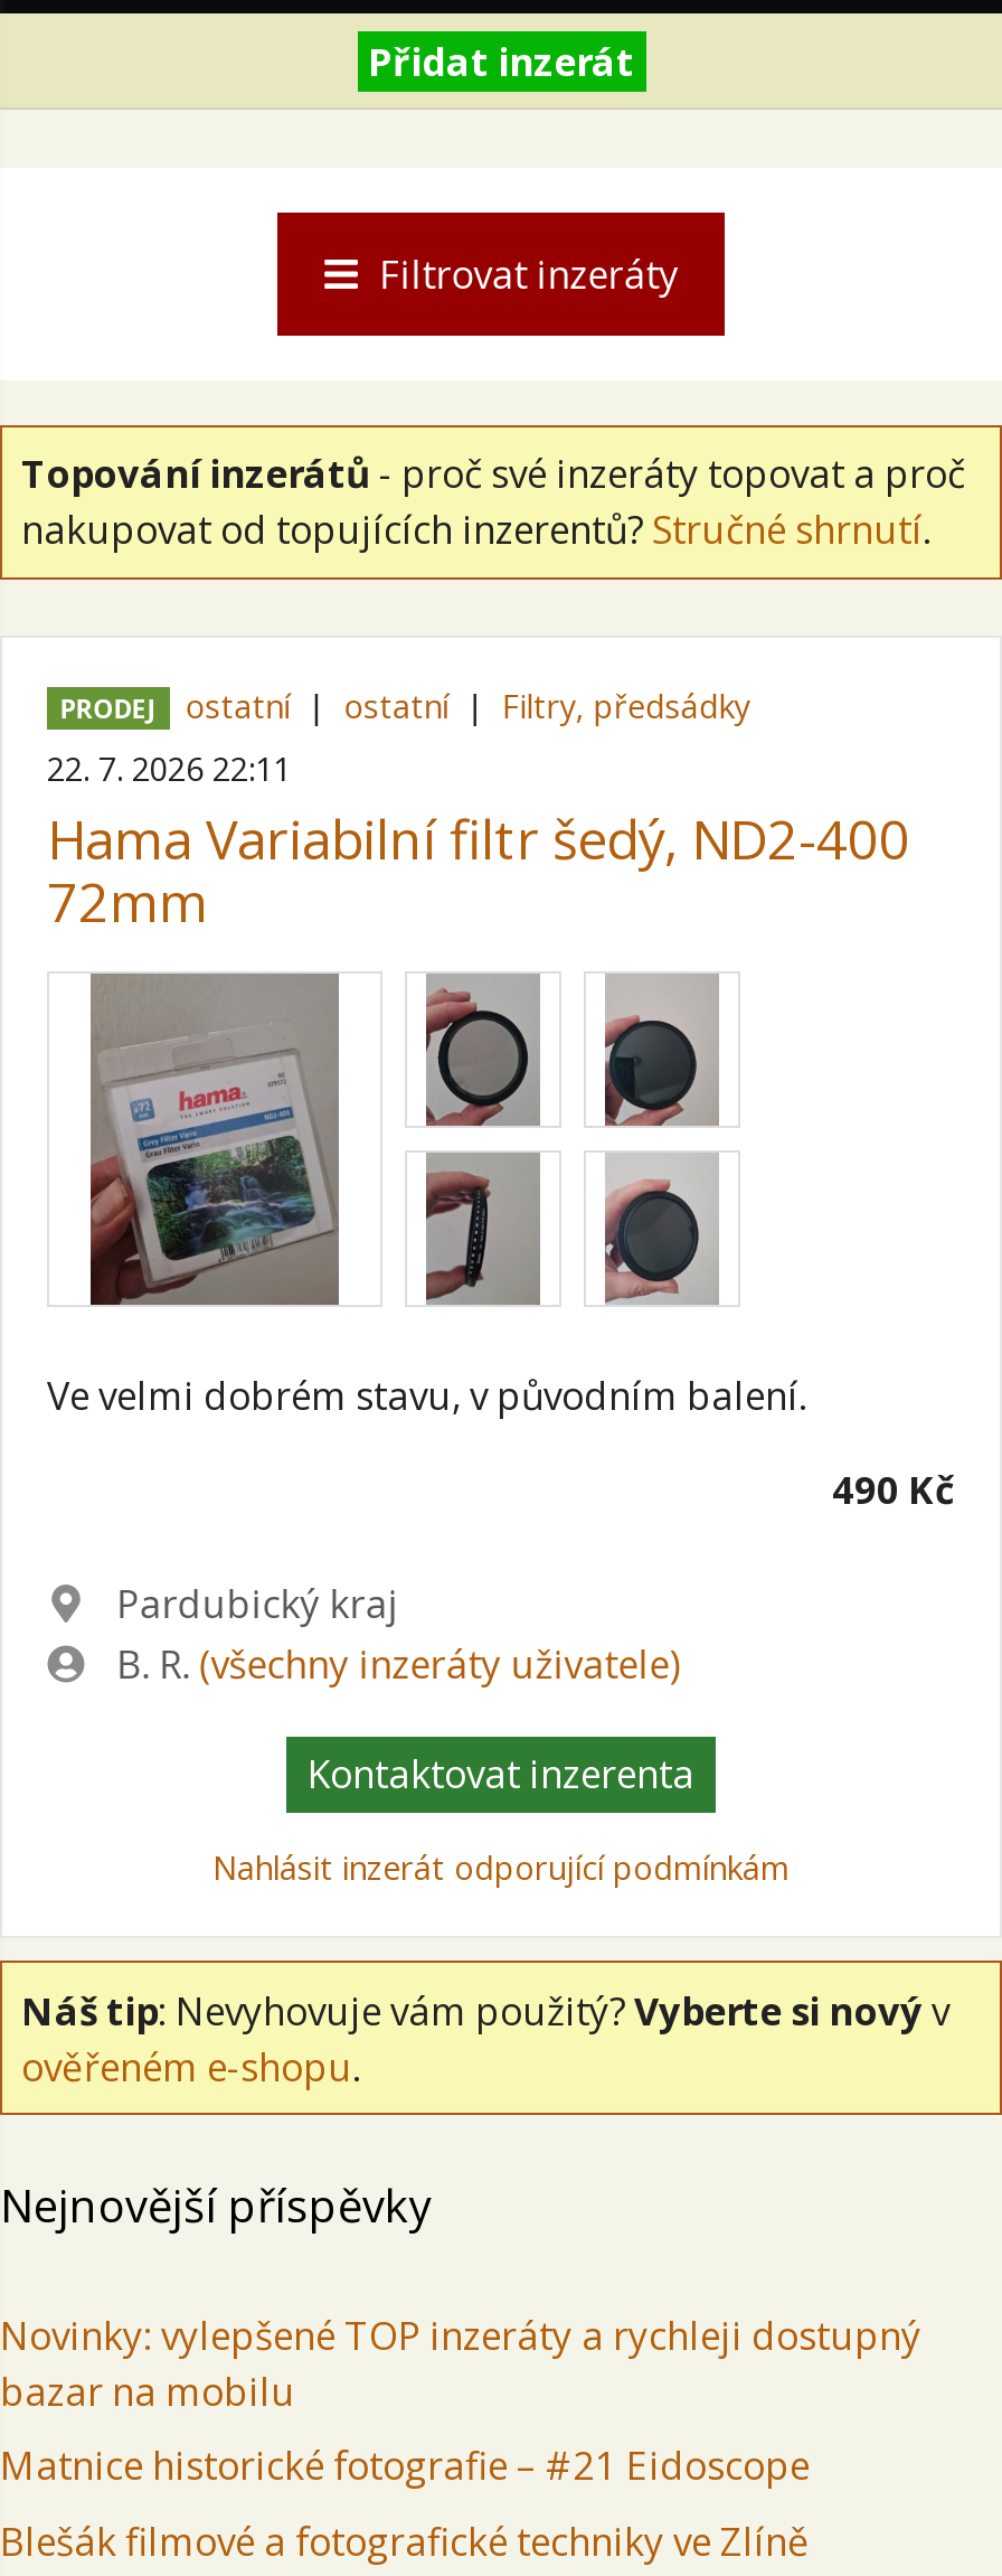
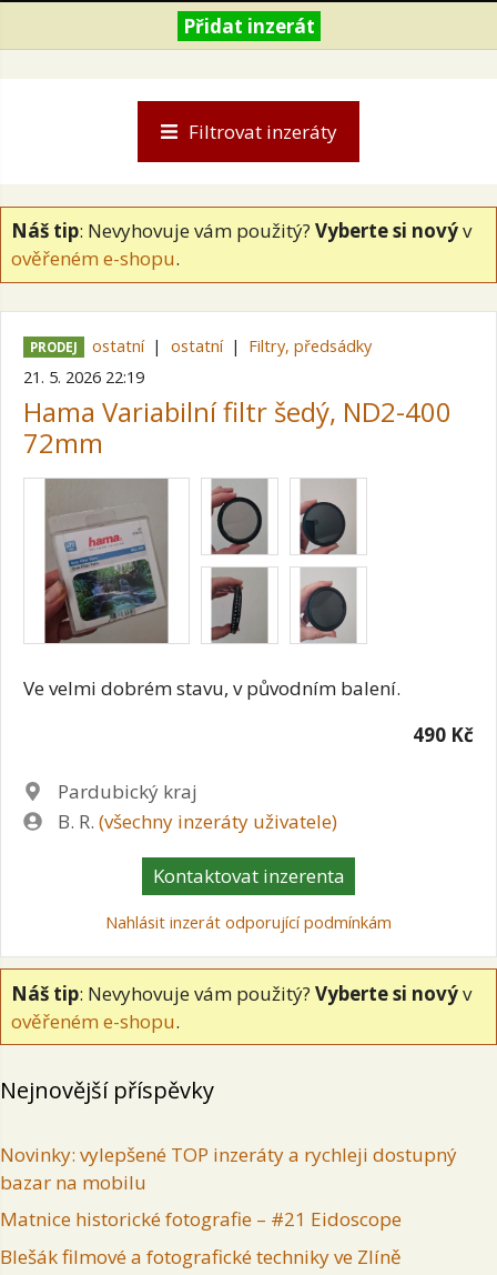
- Topování inzerátů - proč své inzeráty topovat a proč
- nakupovat od topujících inzerentů? Stručné shrnutí.
+ Náš tip: Nevyhovuje vám použitý? Vyberte si nový v
+ ověřeném e-shopu.

- 22. 7. 2026 22:11
+ 21. 5. 2026 22:19
